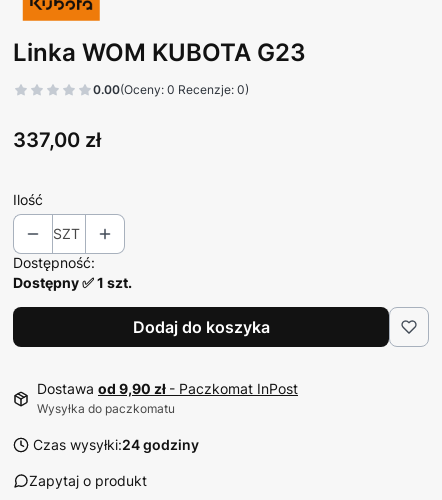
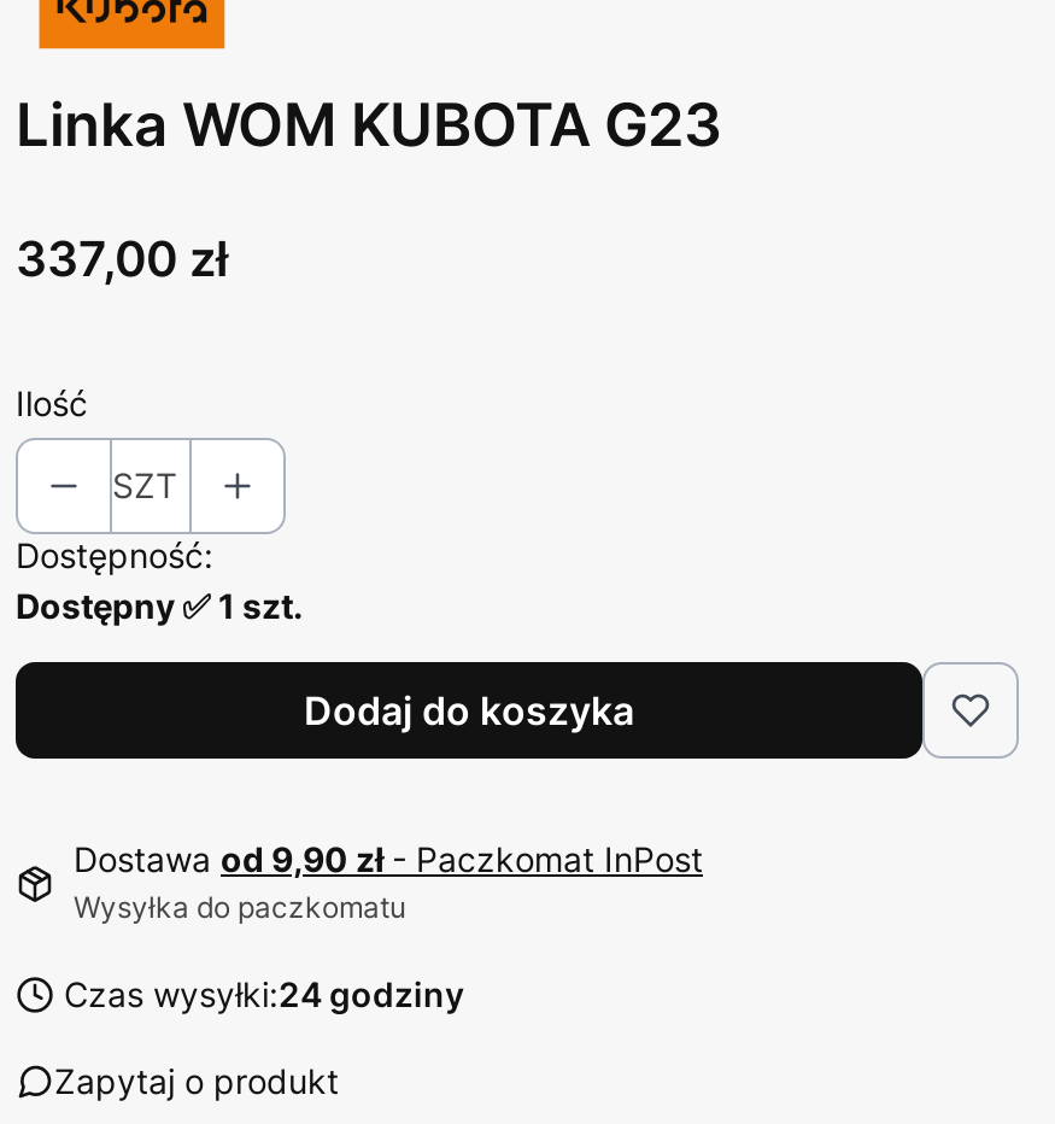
- 0.00(Oceny: 0 Recenzje: 0)
